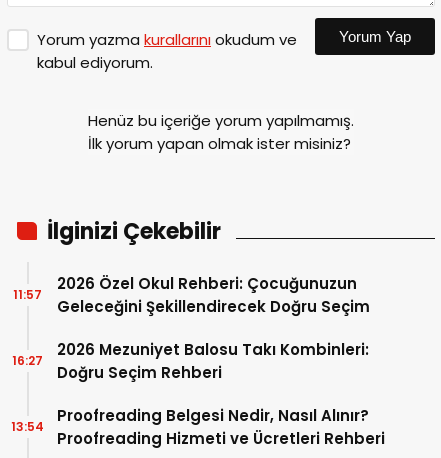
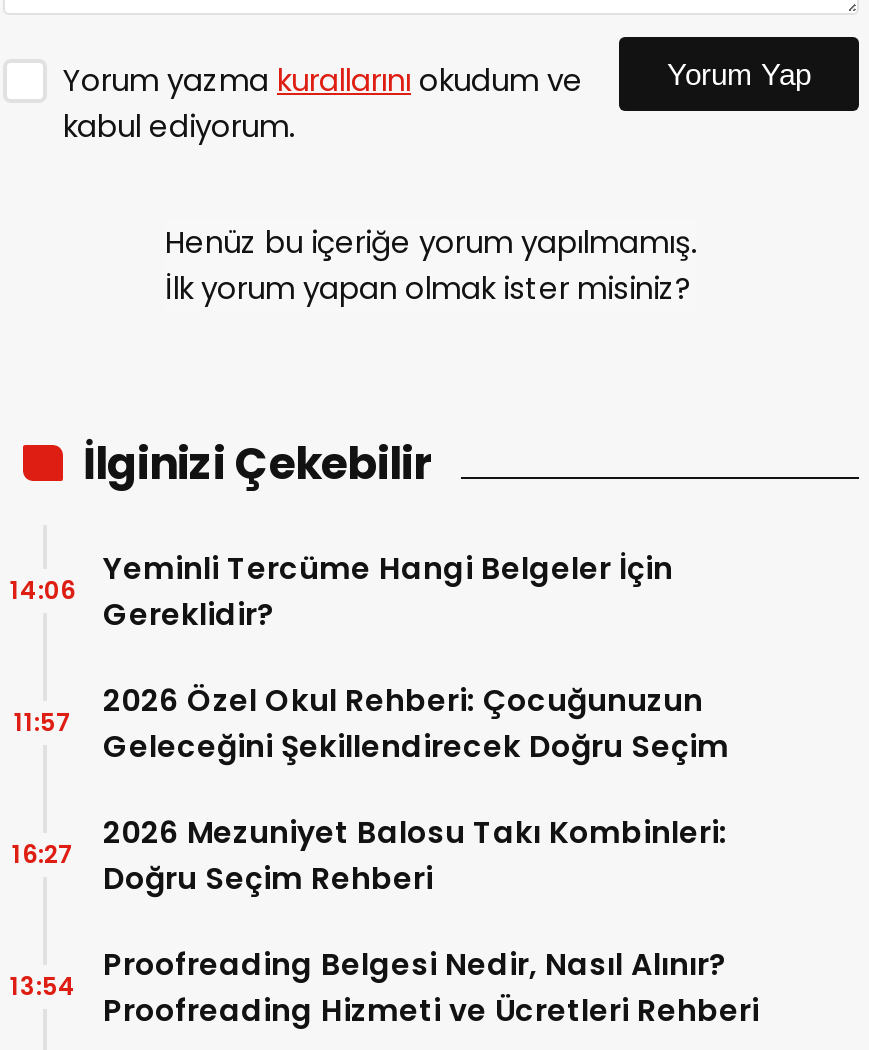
+ 14:06

+ Yeminli Tercüme Hangi Belgeler İçin
+ Gereklidir?
